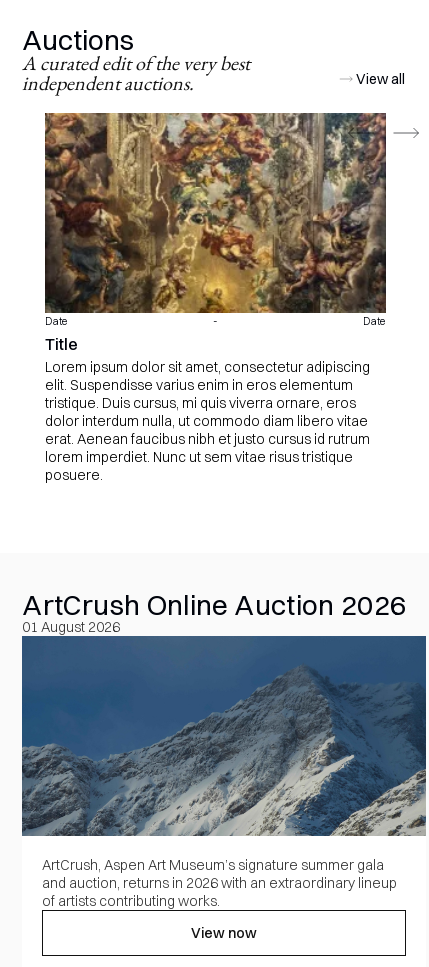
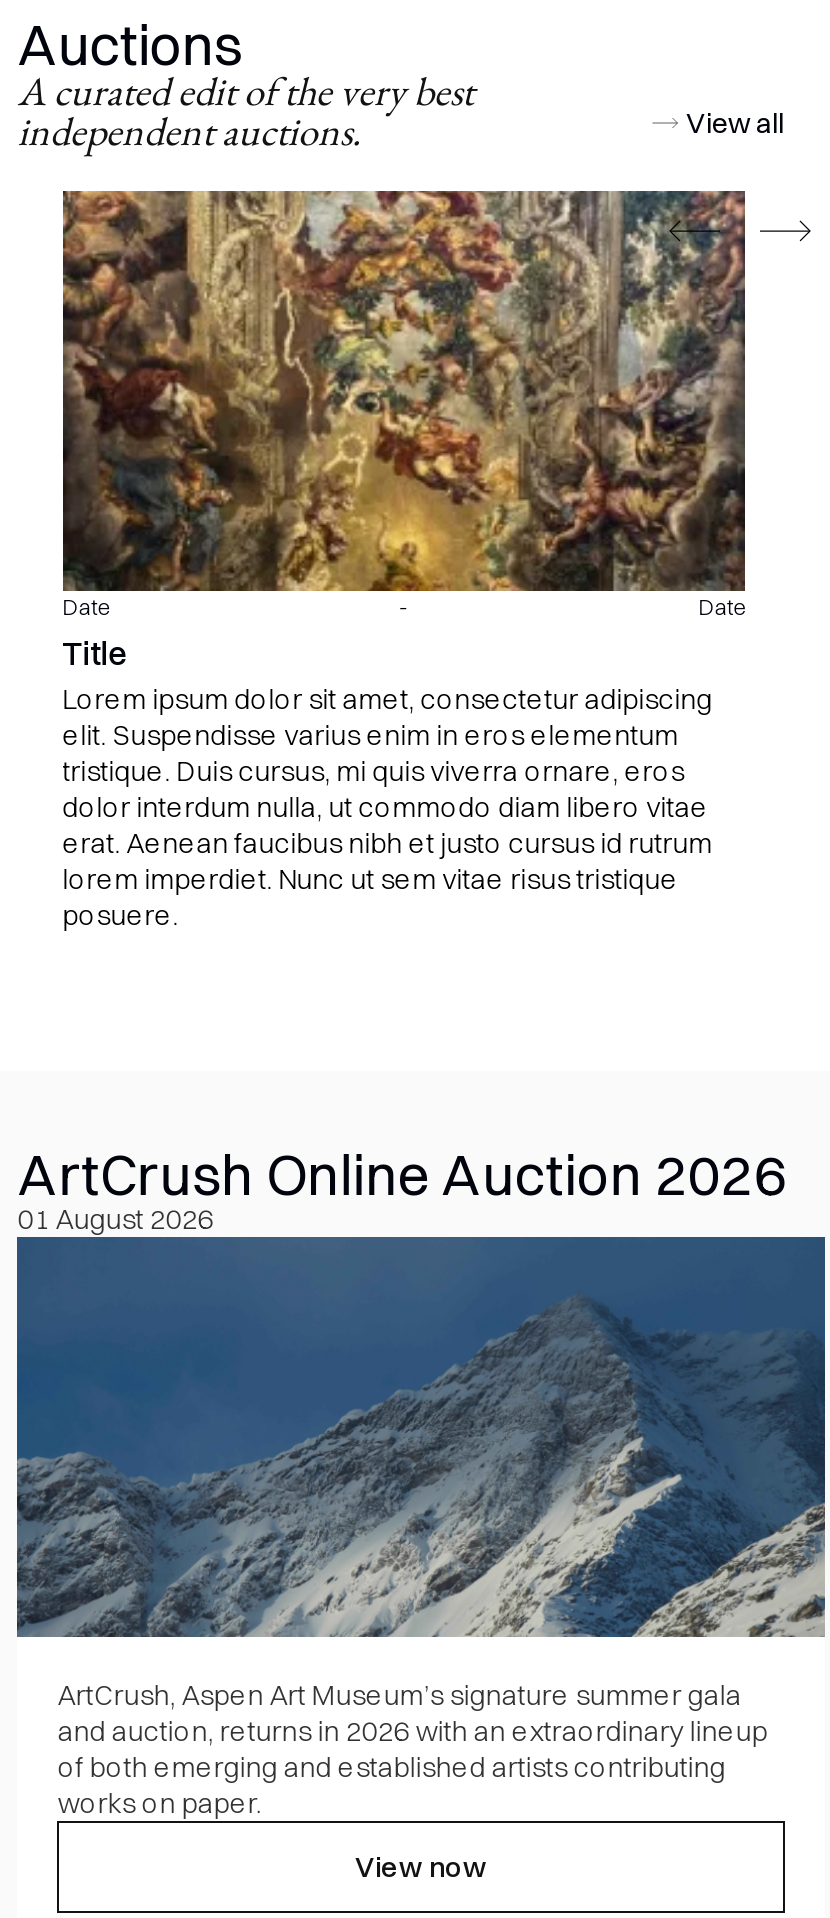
- of artists contributing works.
+ of both emerging and established artists contributing
+ works on paper.
